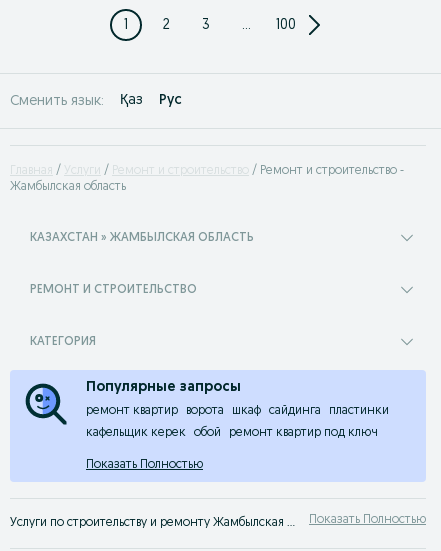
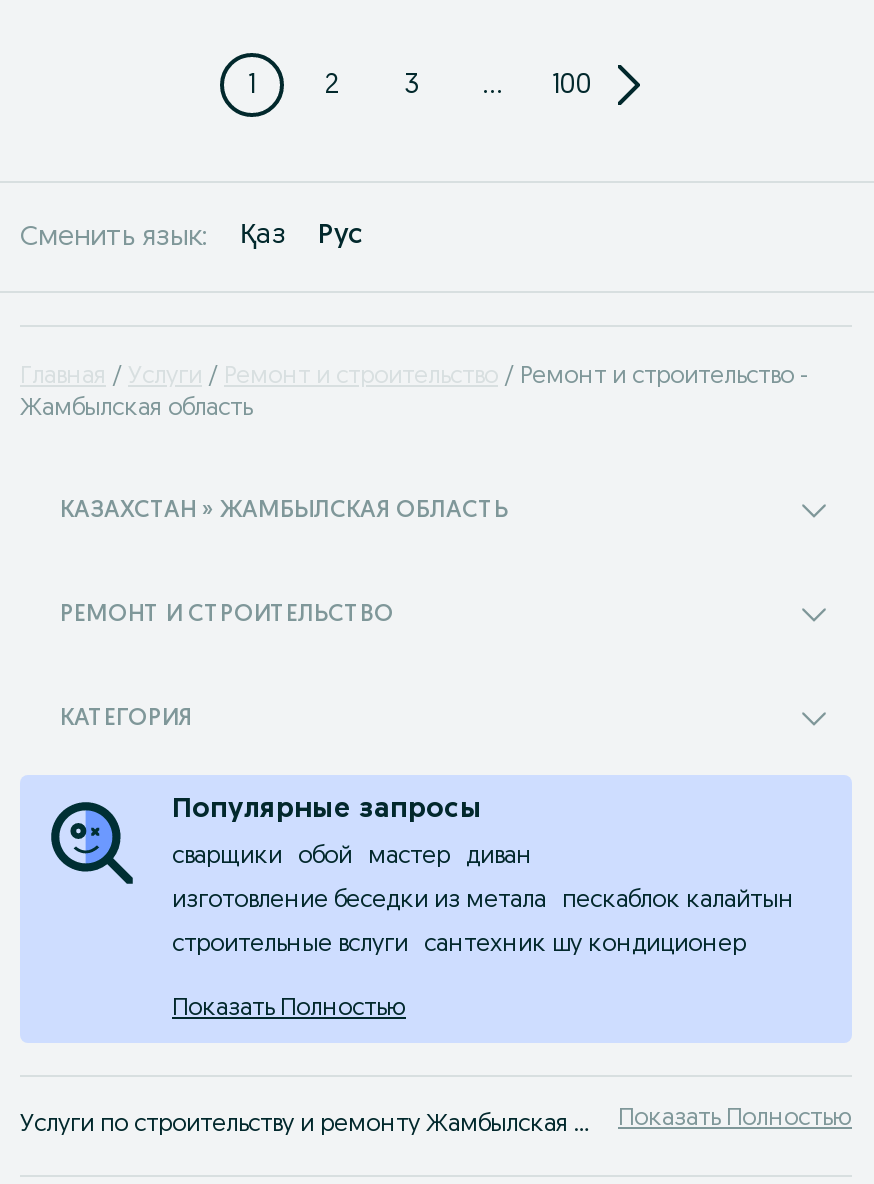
- ремонт квартир
- ворота
- шкаф
- сайдинга
- пластинки
- кафельщик керек
+ сварщики

moved up: обой

- ремонт квартир под ключ
+ мастер
+ диван
+ изготовление беседки из метала
+ пескаблок калайтын
+ строительные вслуги
+ сантехник шу кондиционер
